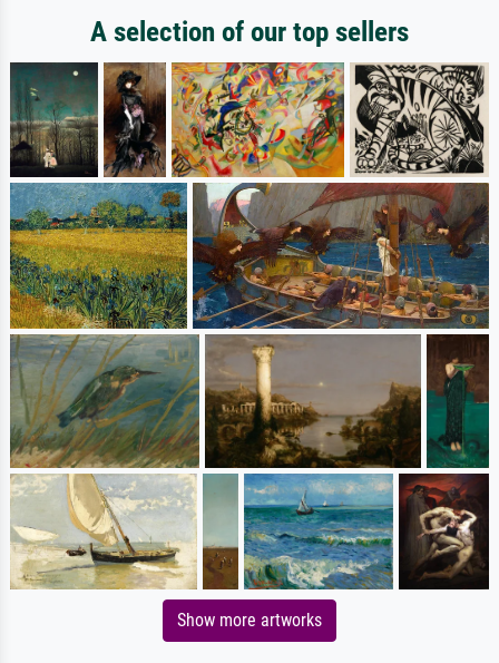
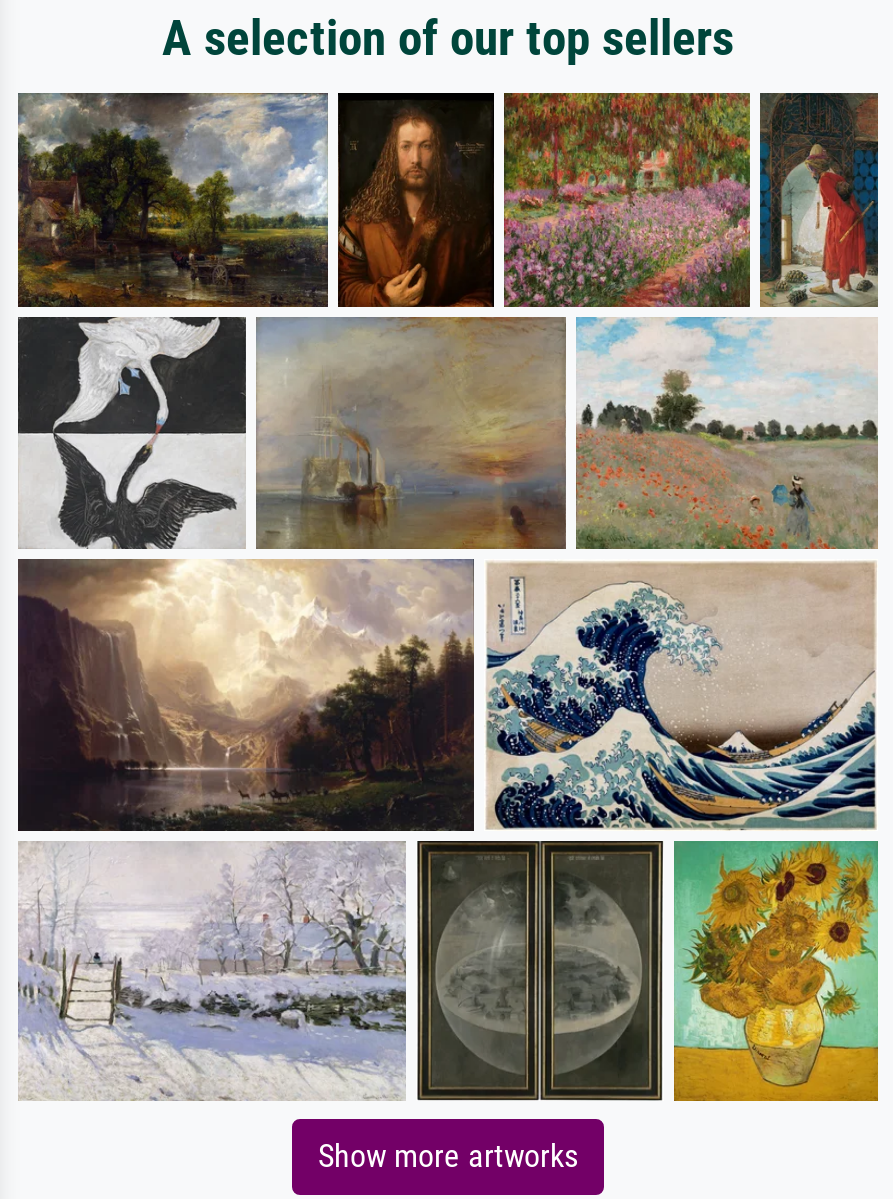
- [image]
+ [image]
